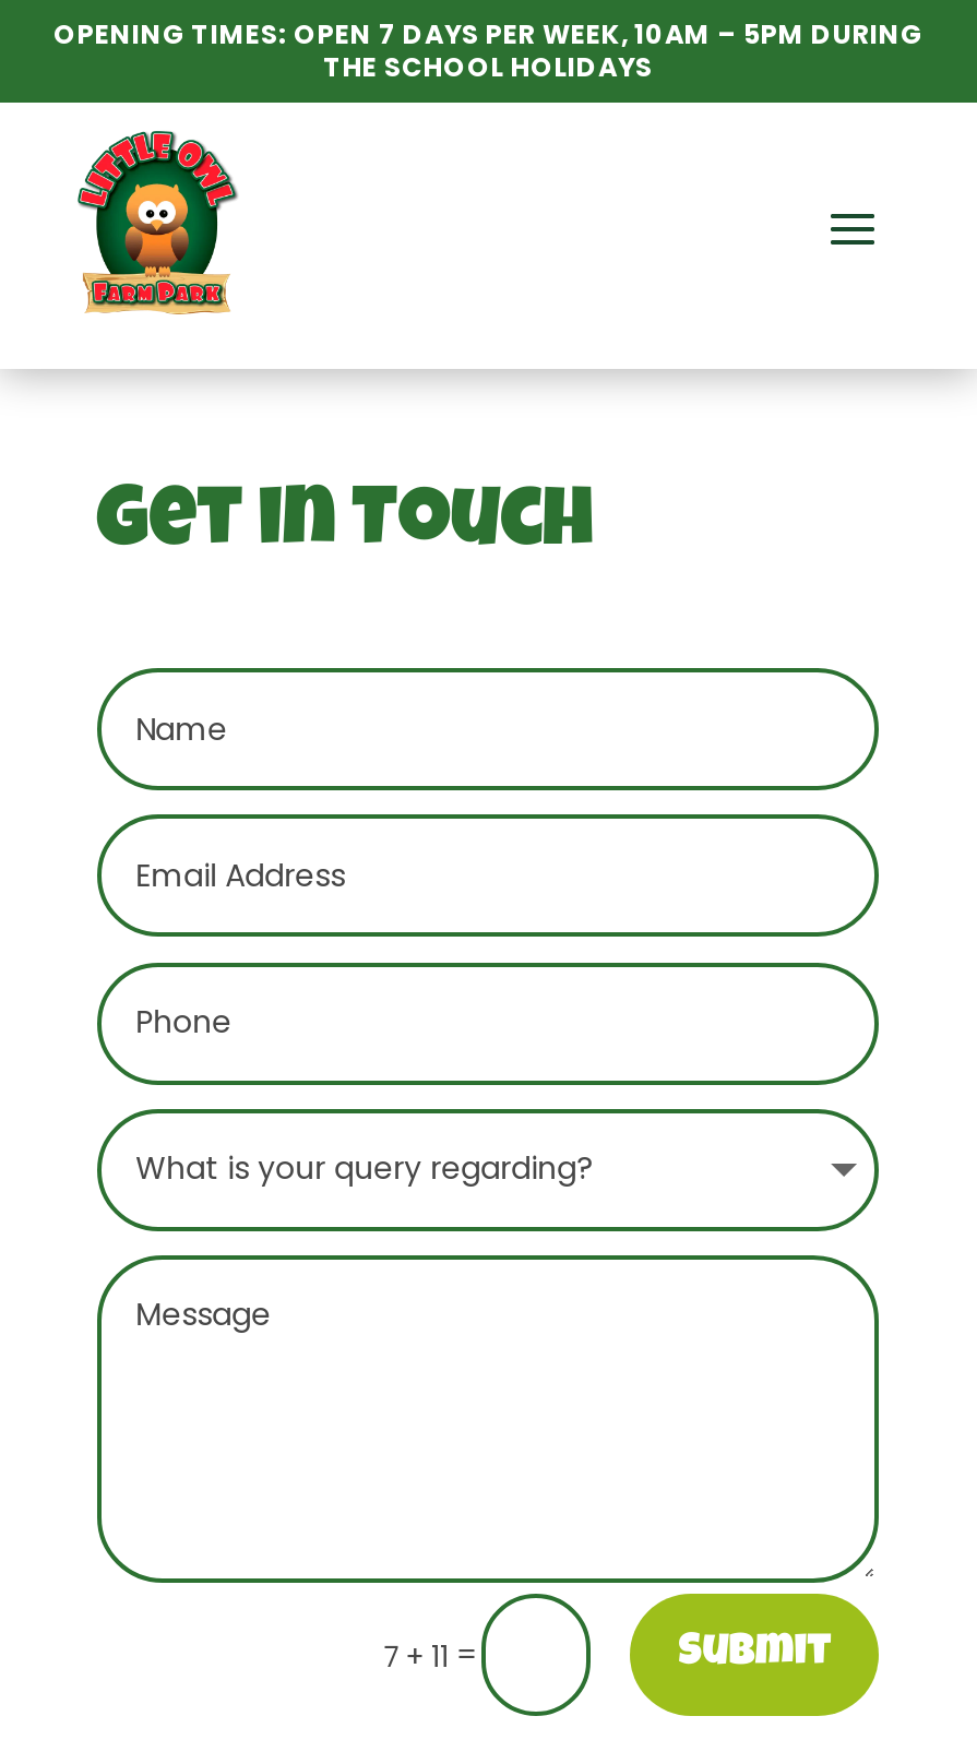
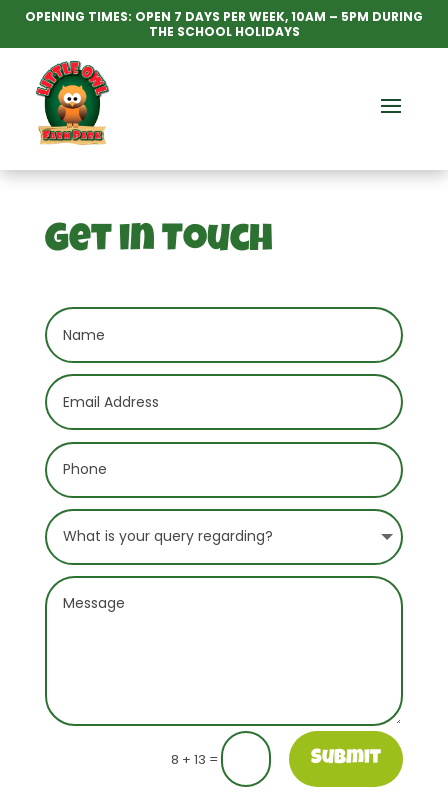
- 7 + 11 =
+ 8 + 13 =
